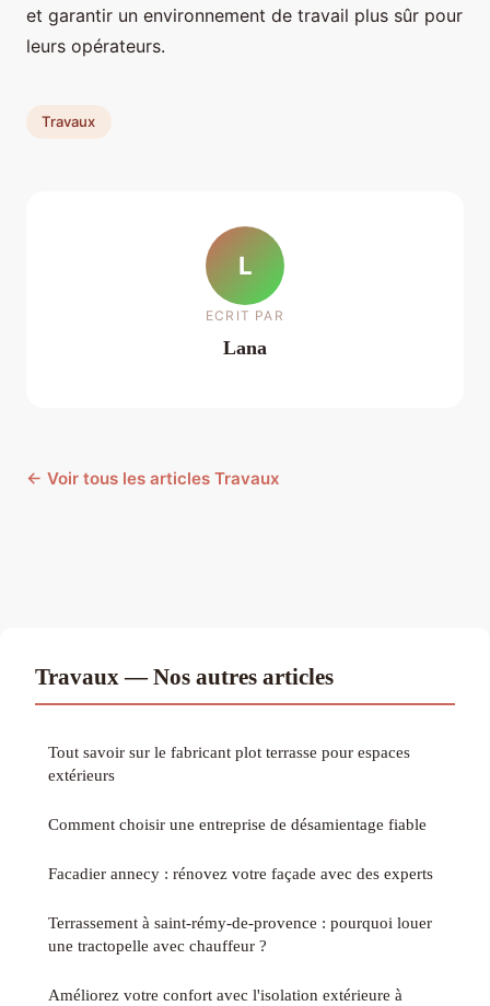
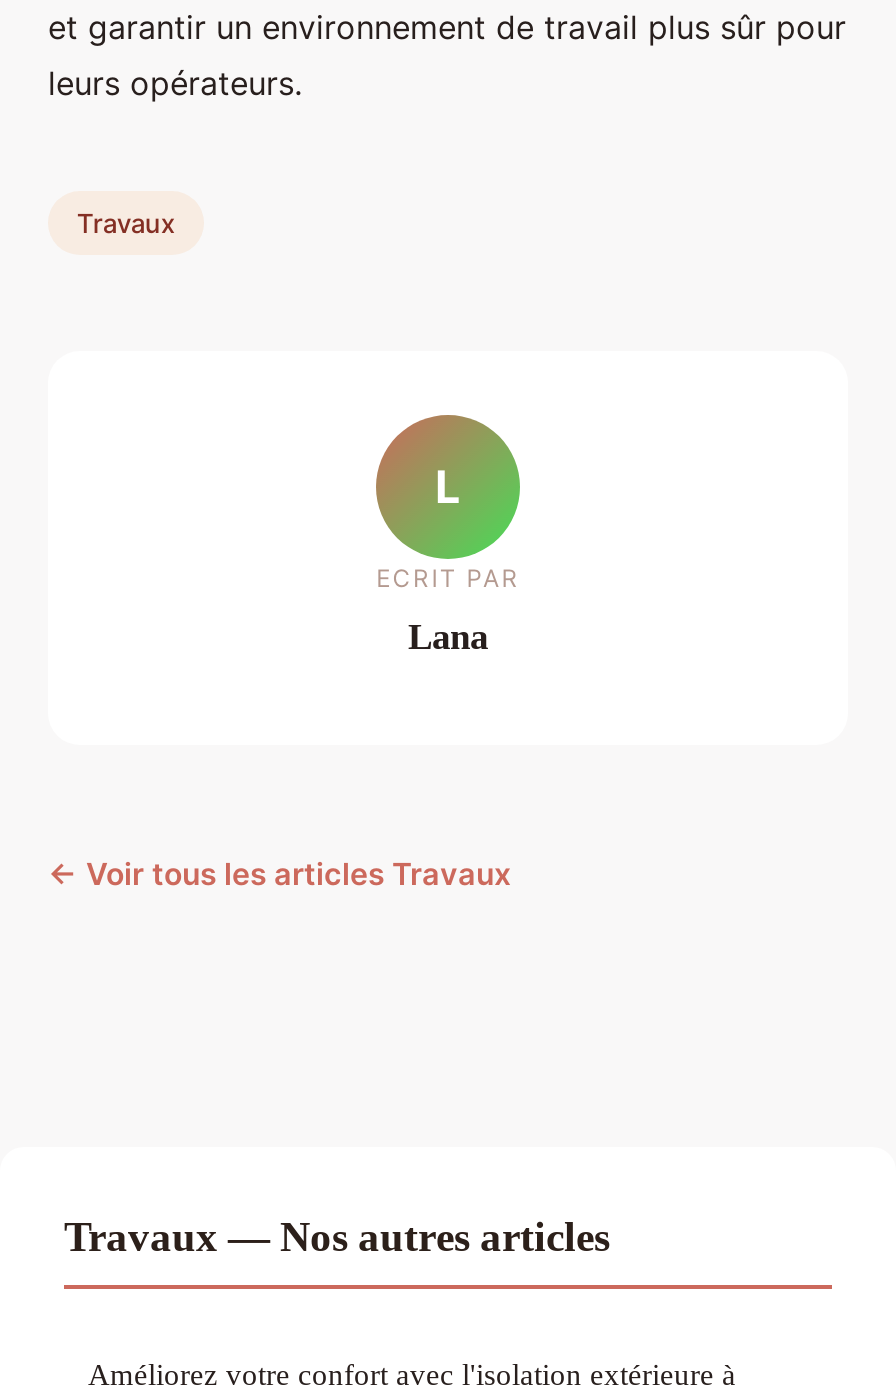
- Tout savoir sur le fabricant plot terrasse pour espaces
- extérieurs
- Comment choisir une entreprise de désamientage fiable
- Facadier annecy : rénovez votre façade avec des experts
- Terrassement à saint-rémy-de-provence : pourquoi louer
- une tractopelle avec chauffeur ?
